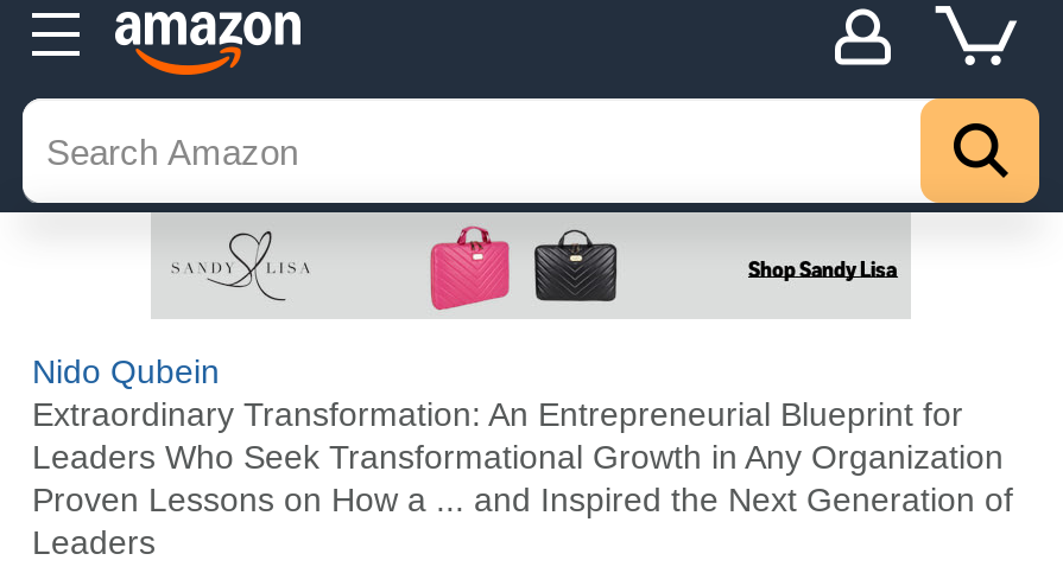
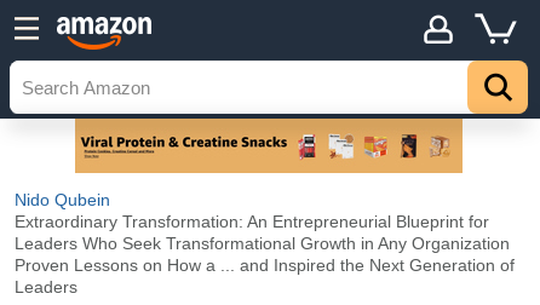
- [image]
+ [image]
